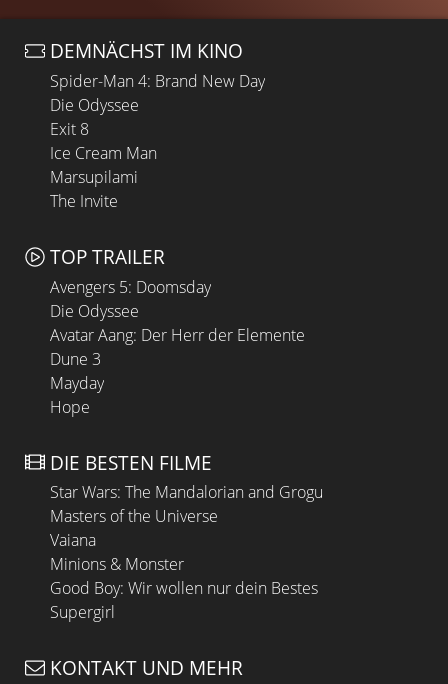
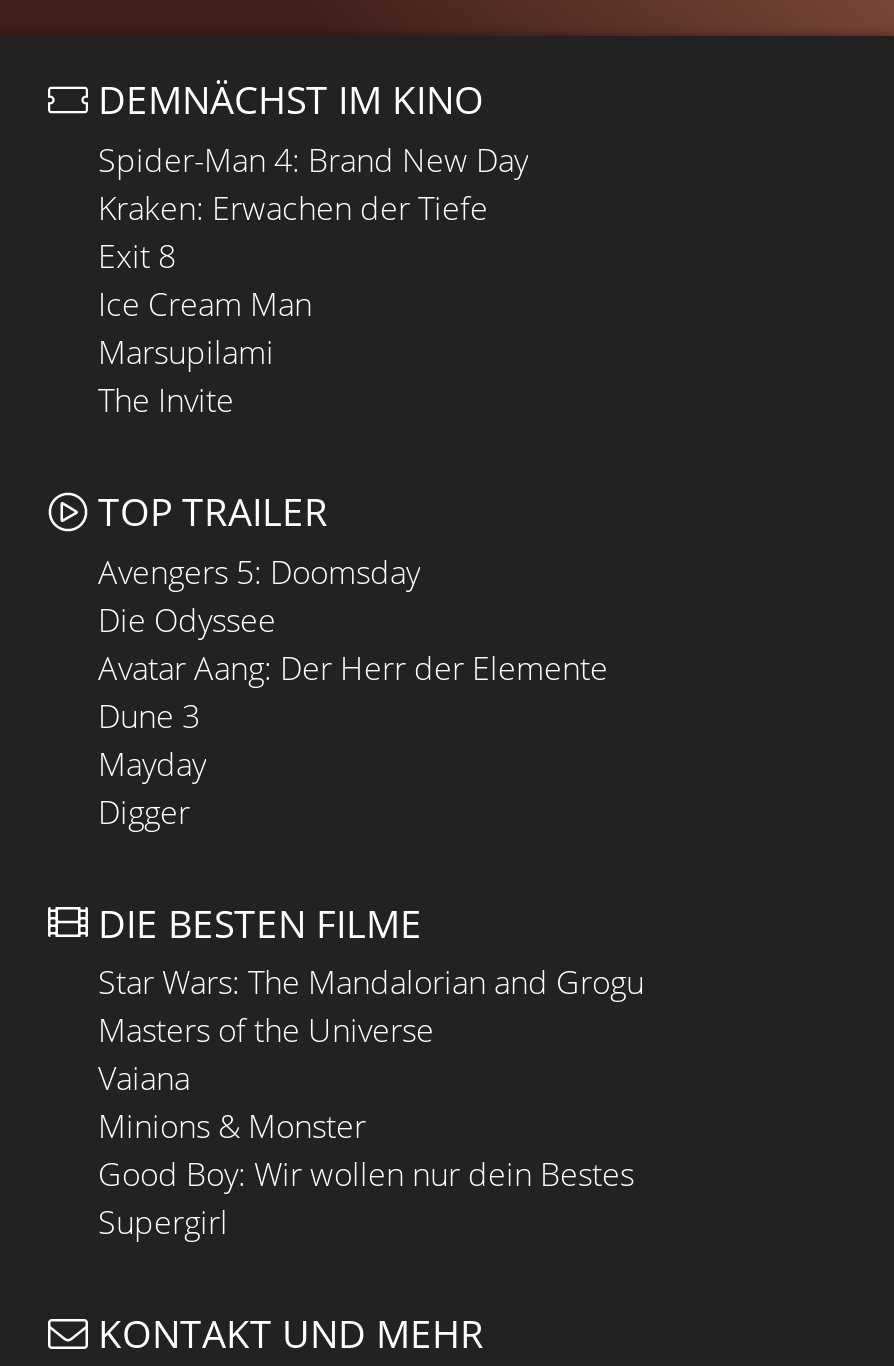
- Die Odyssee
+ Kraken: Erwachen der Tiefe

- Hope
+ Digger
